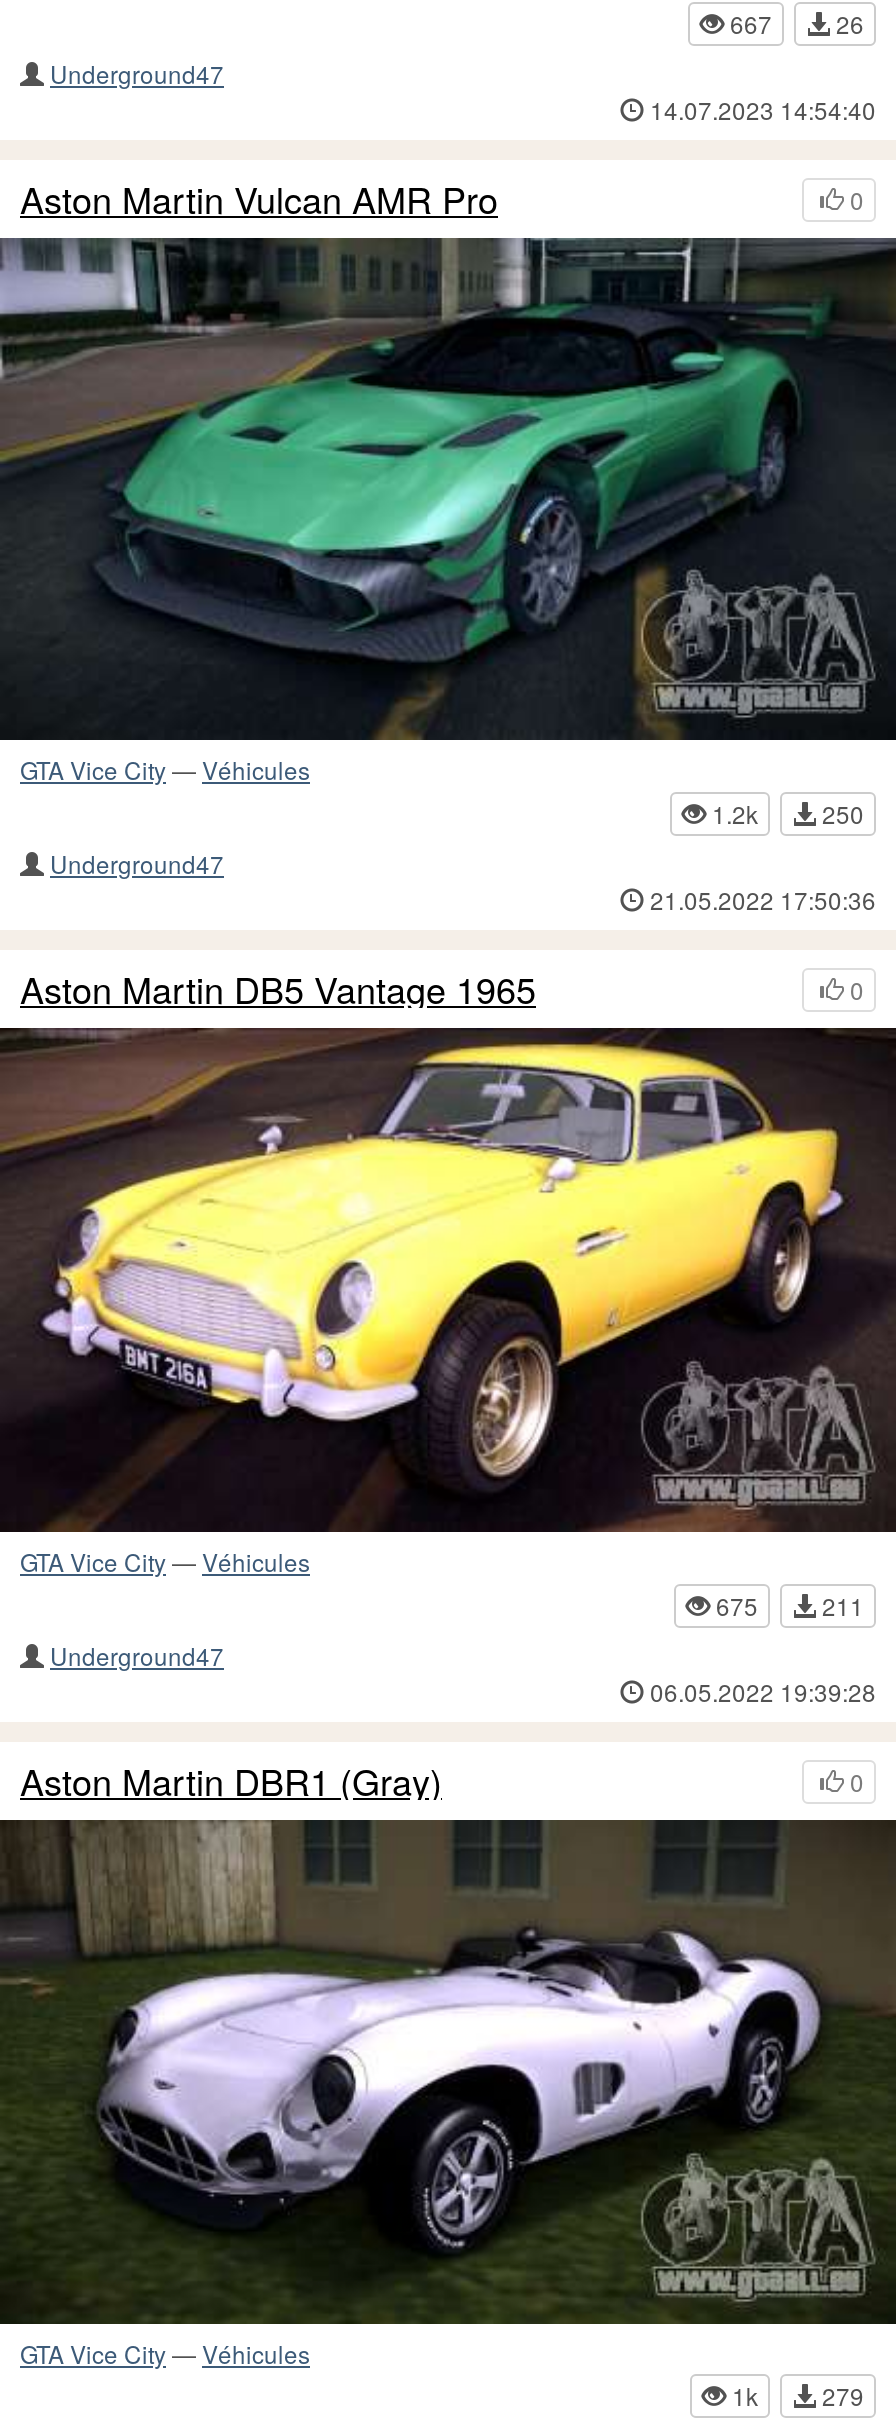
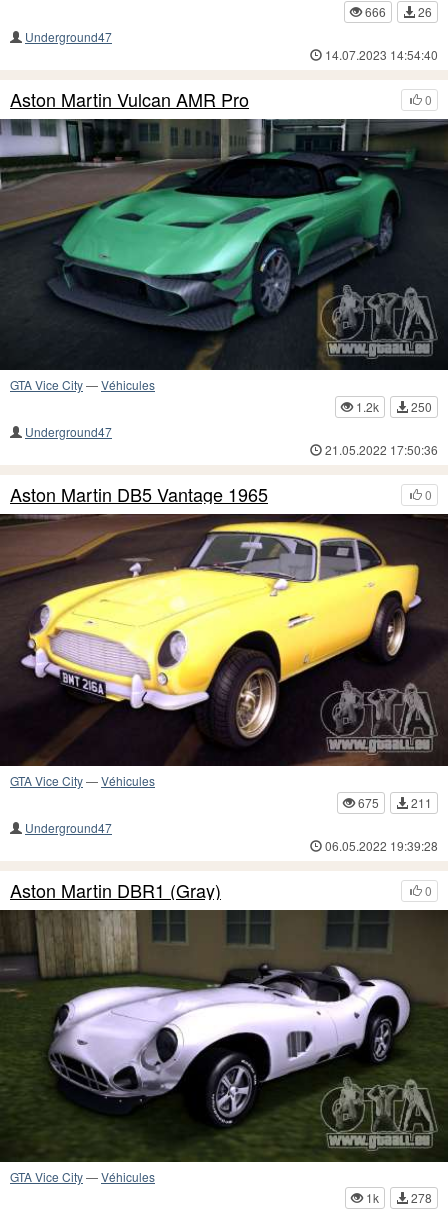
- 667 26
+ 666 26

- 1k 279
+ 1k 278
